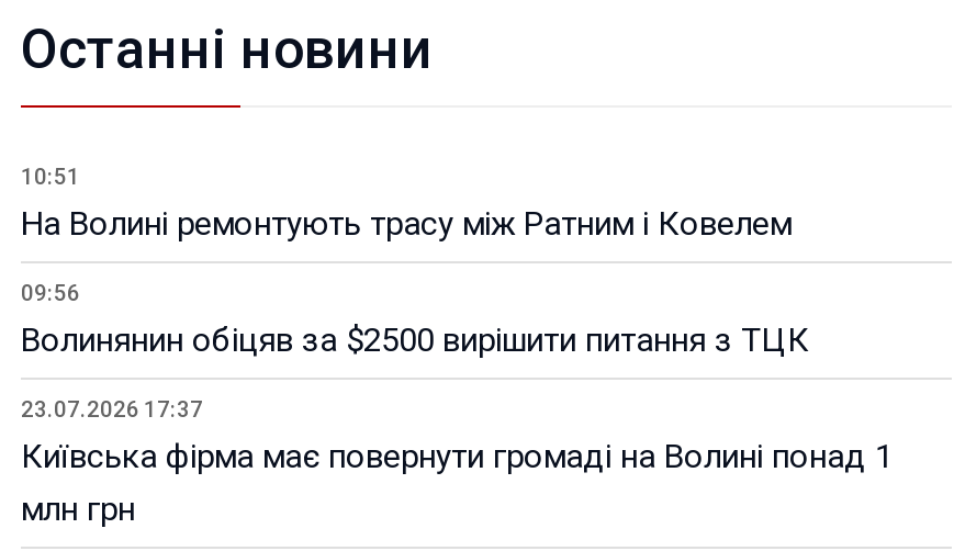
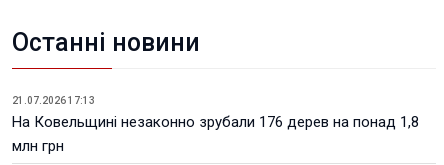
- 10:51
- На Волині ремонтують трасу між Ратним і Ковелем
- 09:56
- Волинянин обіцяв за $2500 вирішити питання з ТЦК
- 23.07.2026 17:37
- Київська фірма має повернути громаді на Волині понад 1
+ 21.07.2026 17:13
+ На Ковельщині незаконно зрубали 176 дерев на понад 1,8
